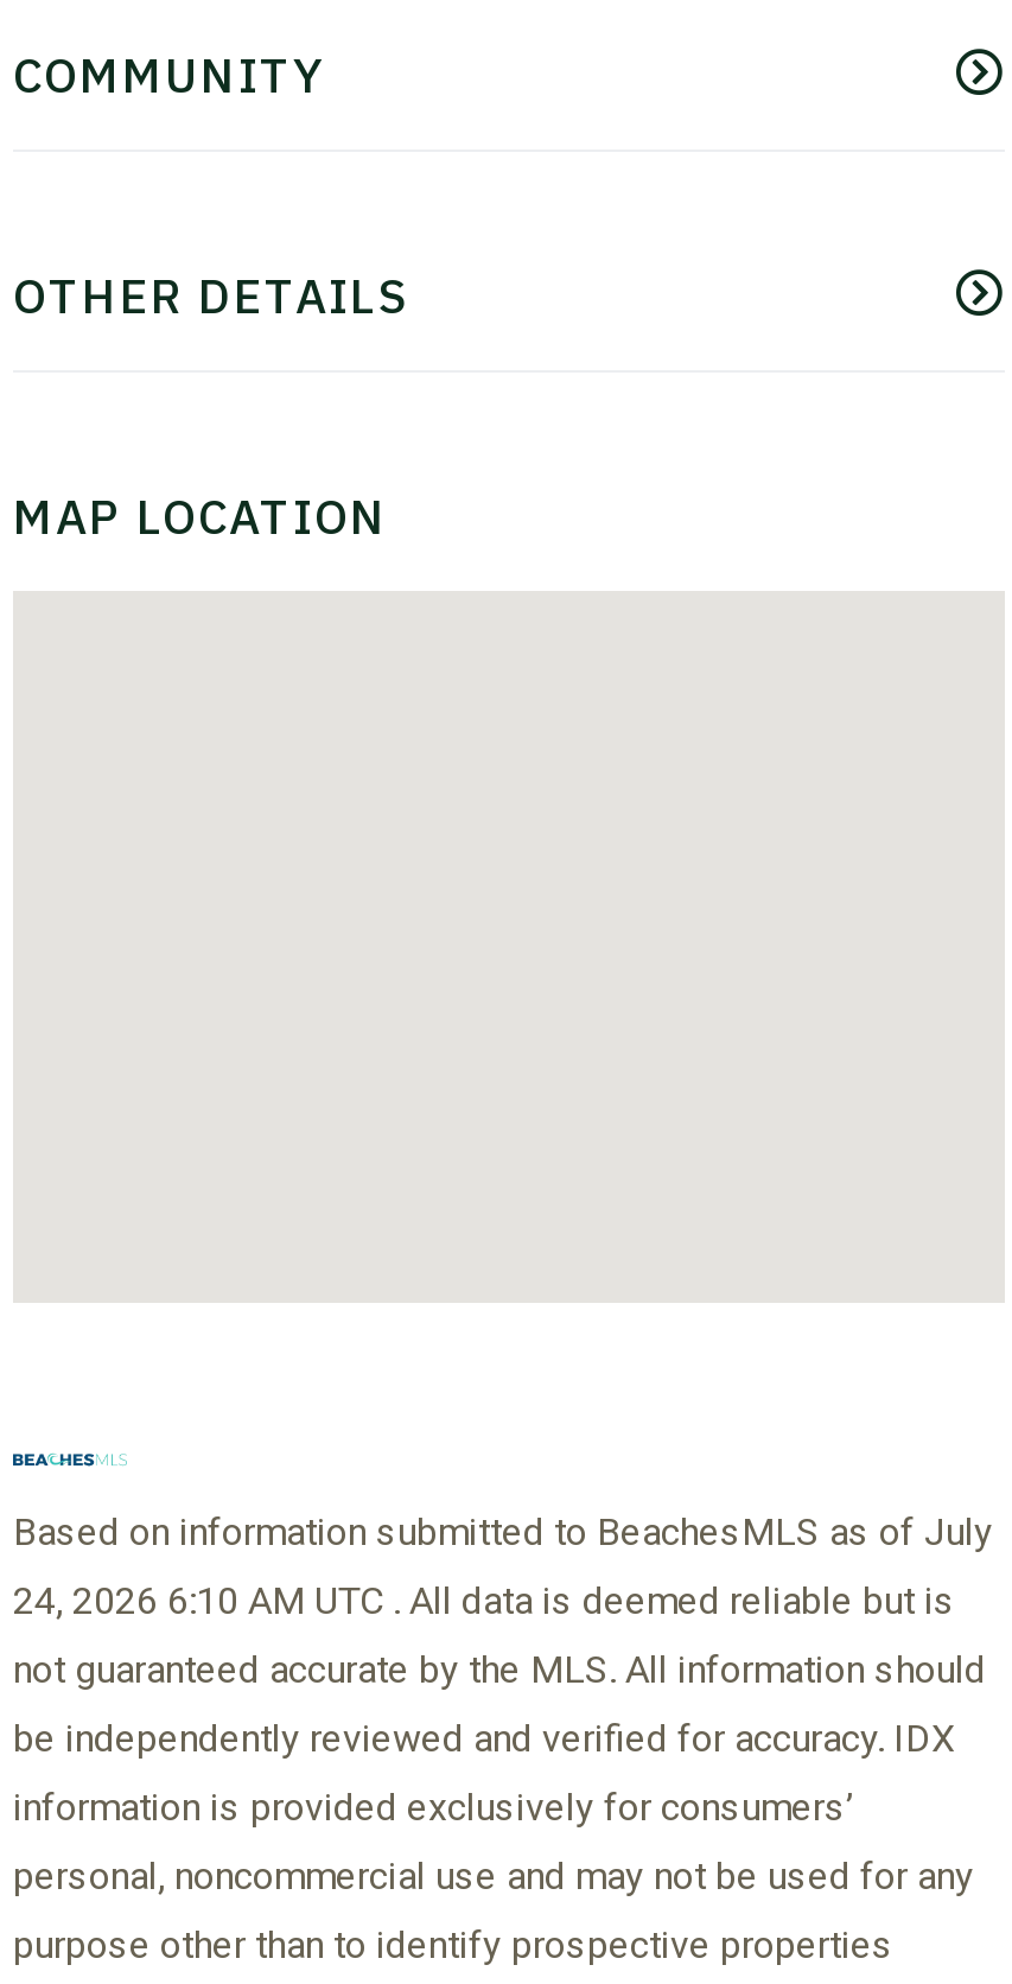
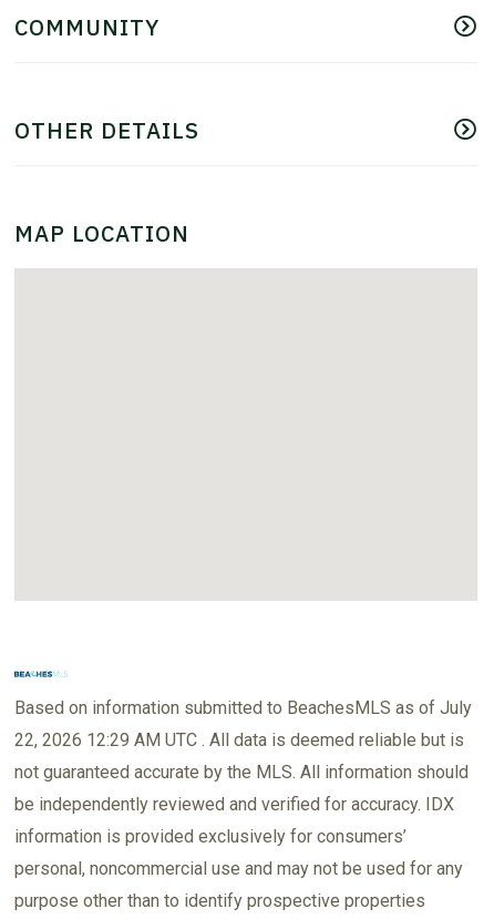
- 24, 2026 6:10 AM UTC . All data is deemed reliable but is
+ 22, 2026 12:29 AM UTC . All data is deemed reliable but is
